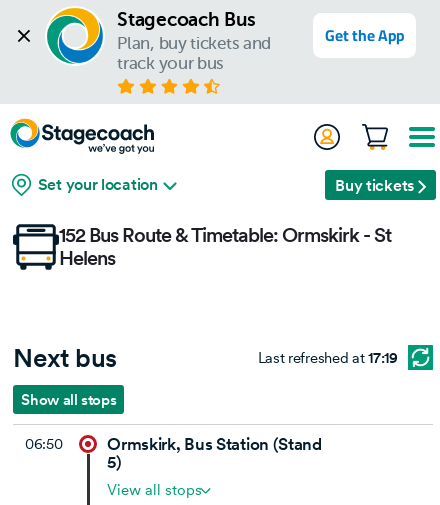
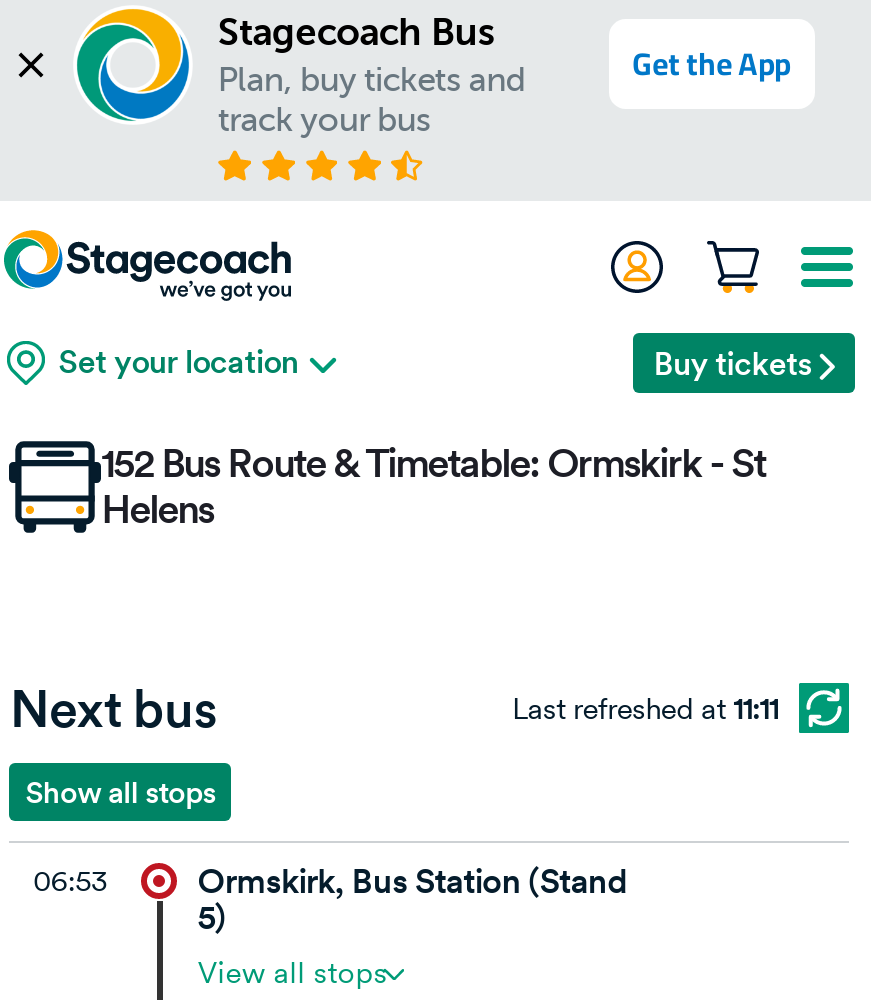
- Last refreshed at 17:19
+ Last refreshed at 11:11

- 06:50
+ 06:53
